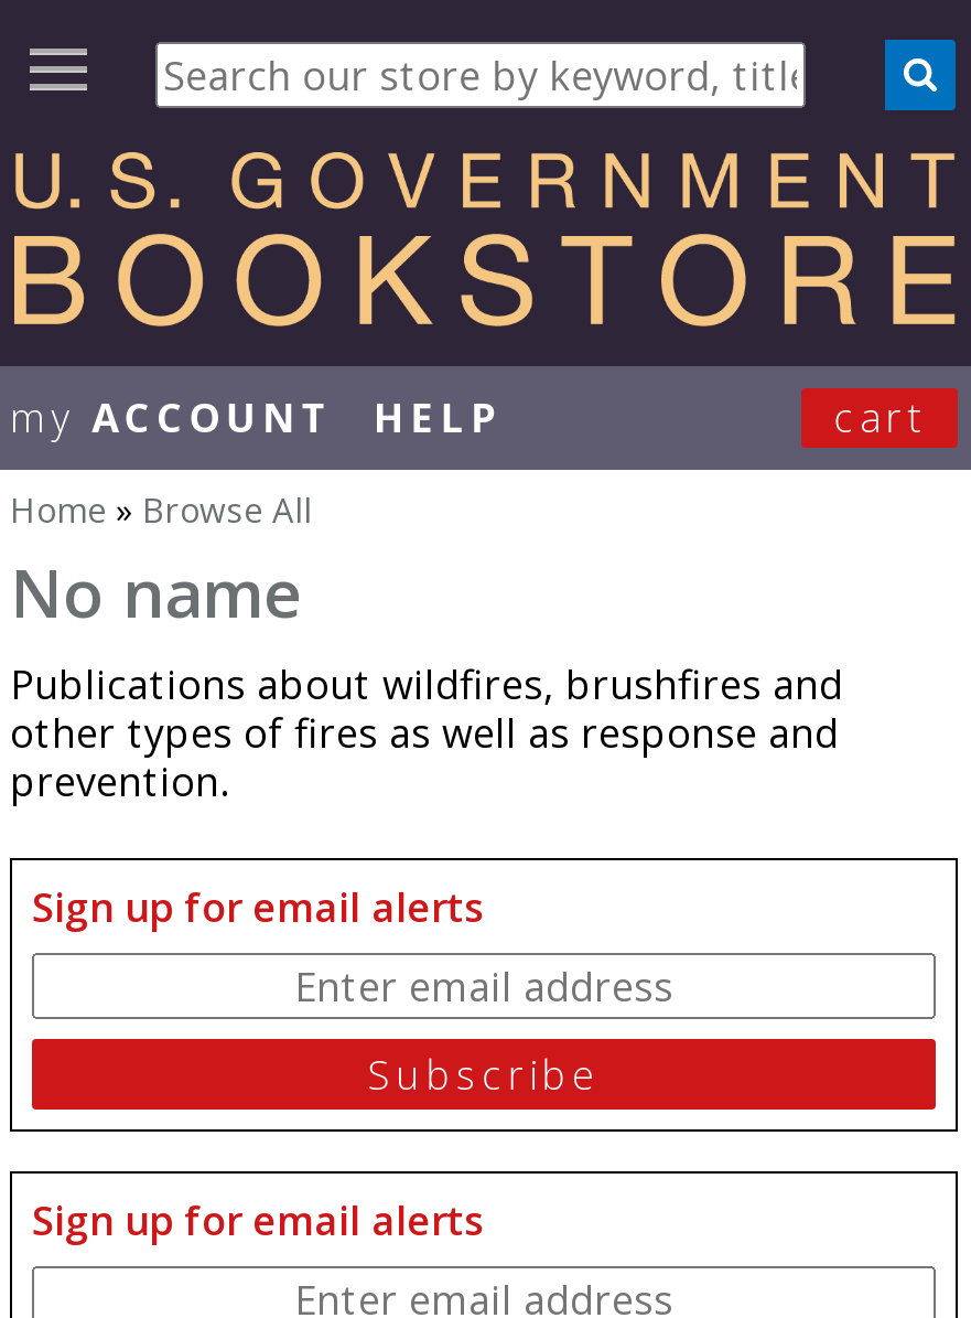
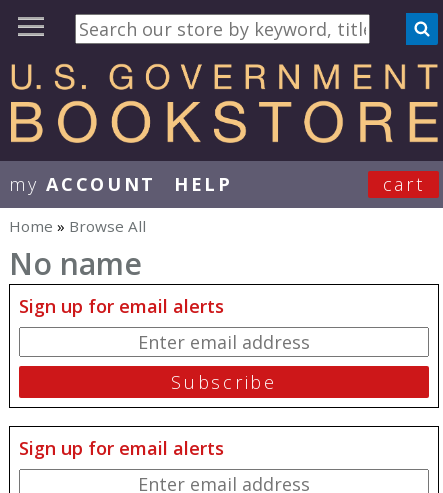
- Publications about wildfires, brushfires and
- other types of fires as well as response and
- prevention.
